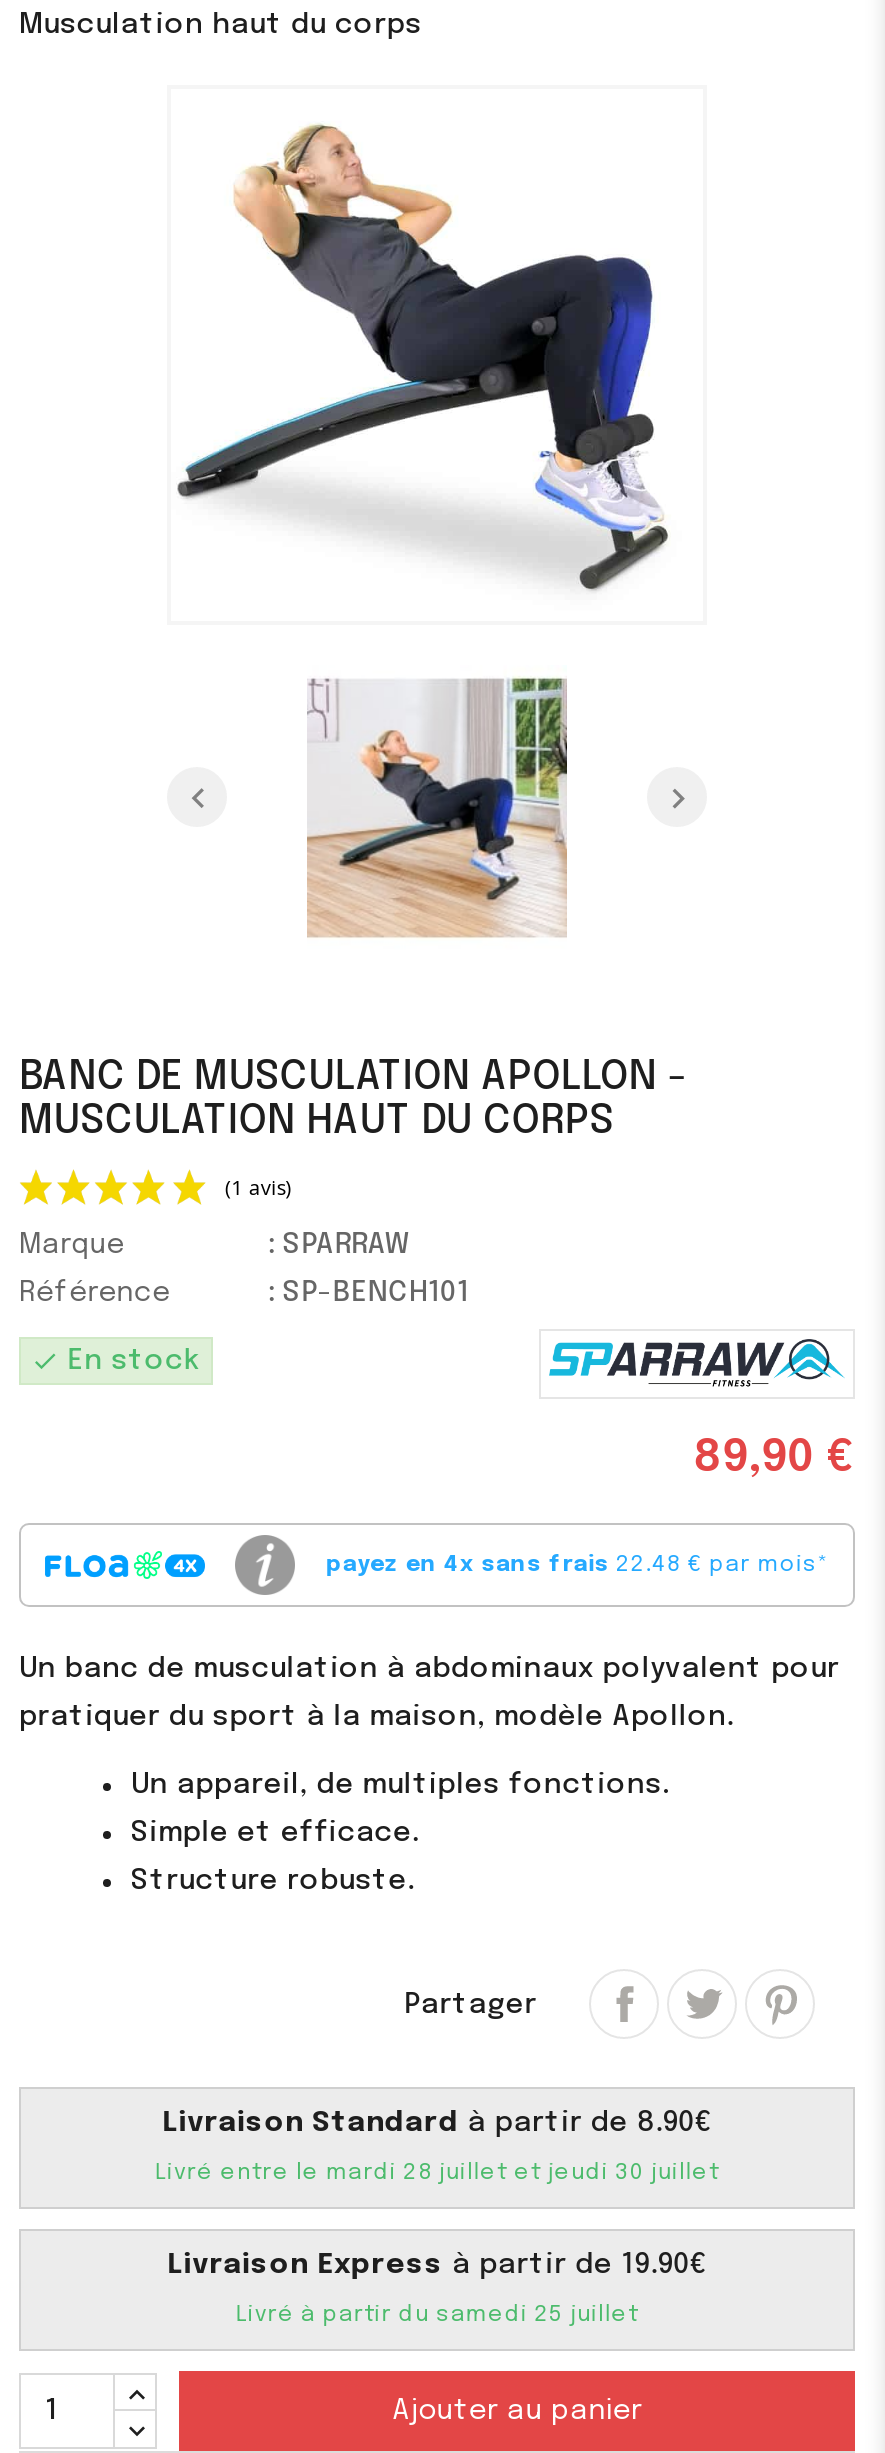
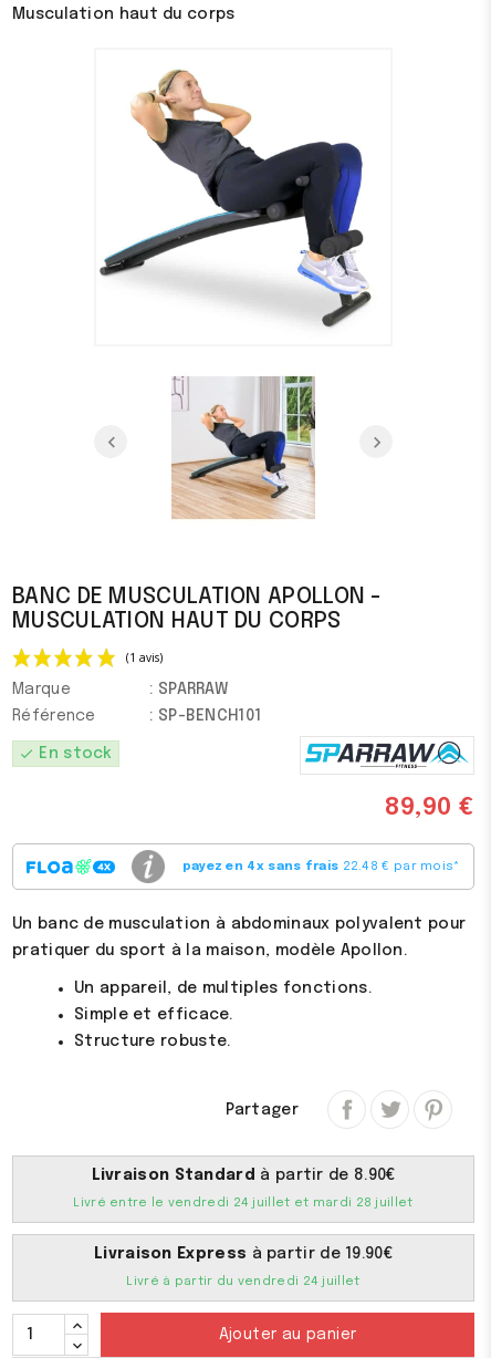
- Livré entre le mardi 28 juillet et jeudi 30 juillet
+ Livré entre le vendredi 24 juillet et mardi 28 juillet

- Livré à partir du samedi 25 juillet
+ Livré à partir du vendredi 24 juillet
